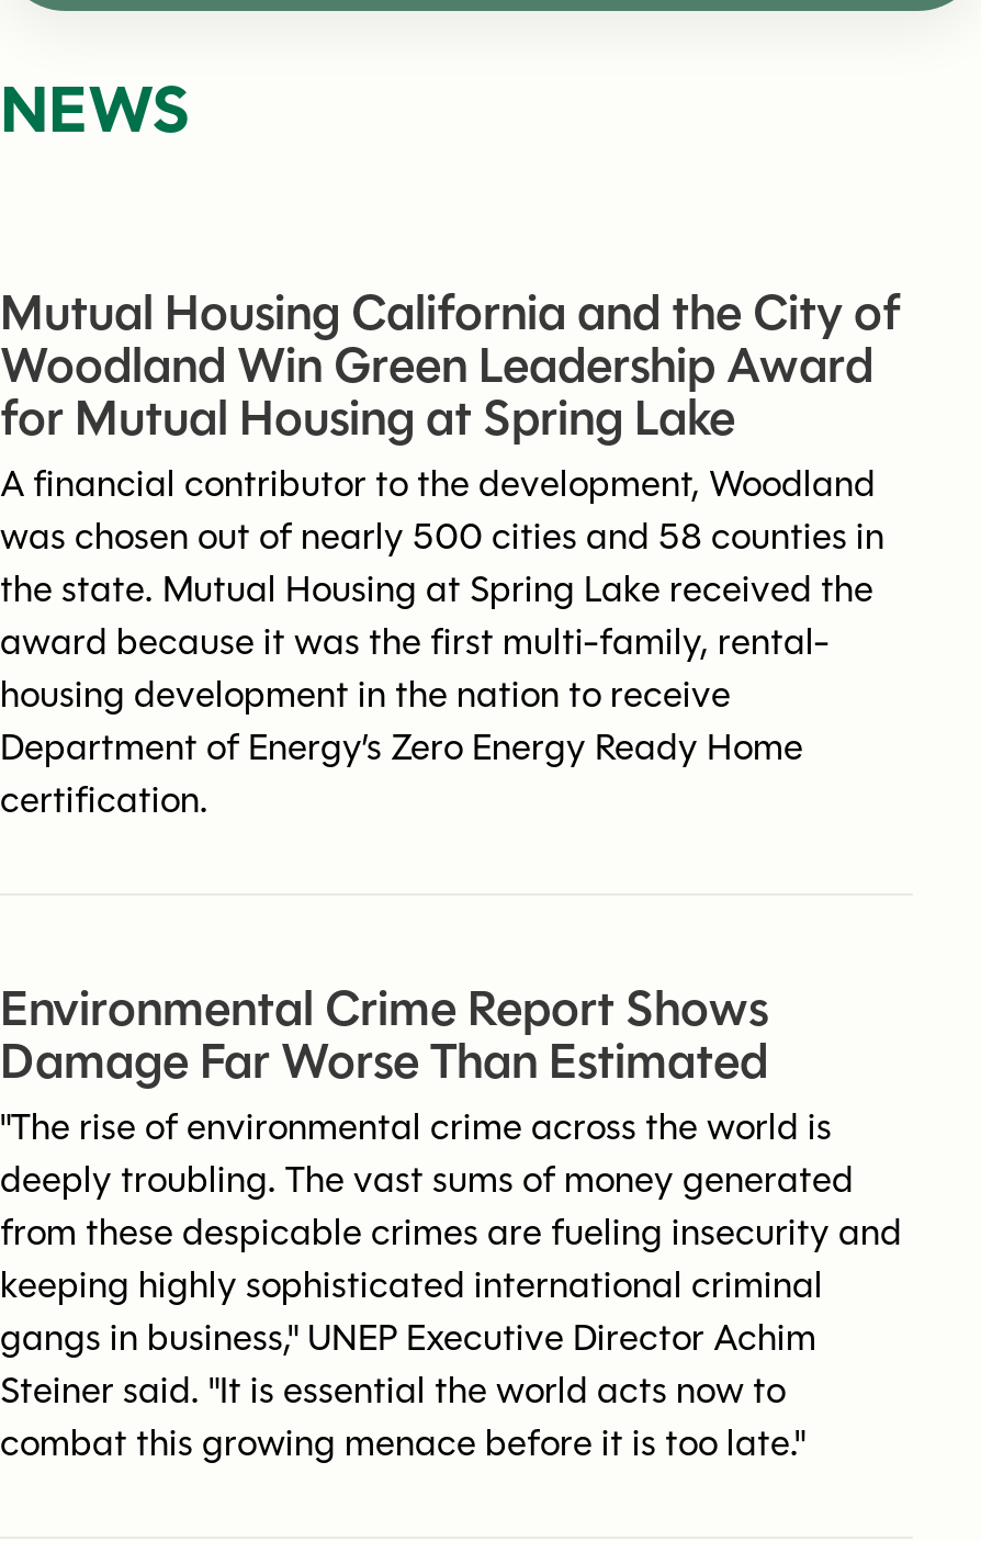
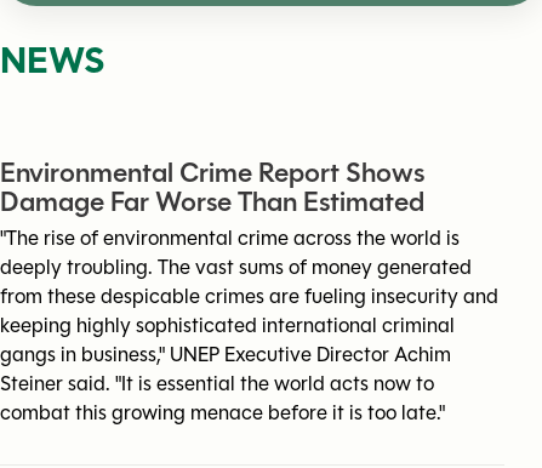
- Mutual Housing California and the City of
- Woodland Win Green Leadership Award
- for Mutual Housing at Spring Lake
- A financial contributor to the development, Woodland
- was chosen out of nearly 500 cities and 58 counties in
- the state. Mutual Housing at Spring Lake received the
- award because it was the first multi-family, rental-
- housing development in the nation to receive
- Department of Energy’s Zero Energy Ready Home
- certification.
